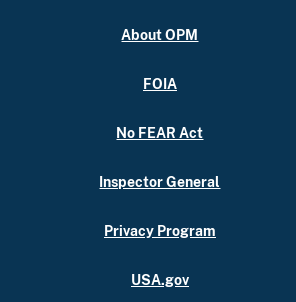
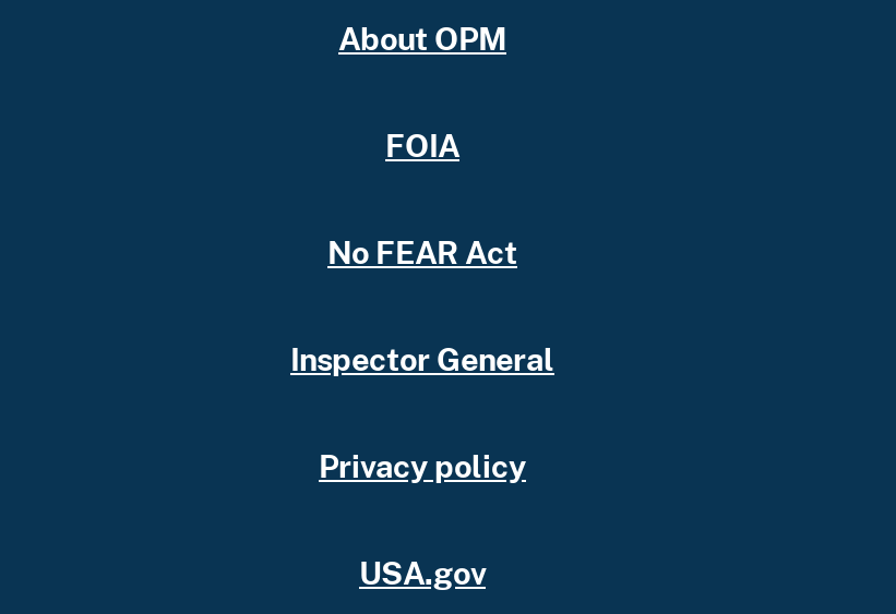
- Privacy Program
+ Privacy policy
